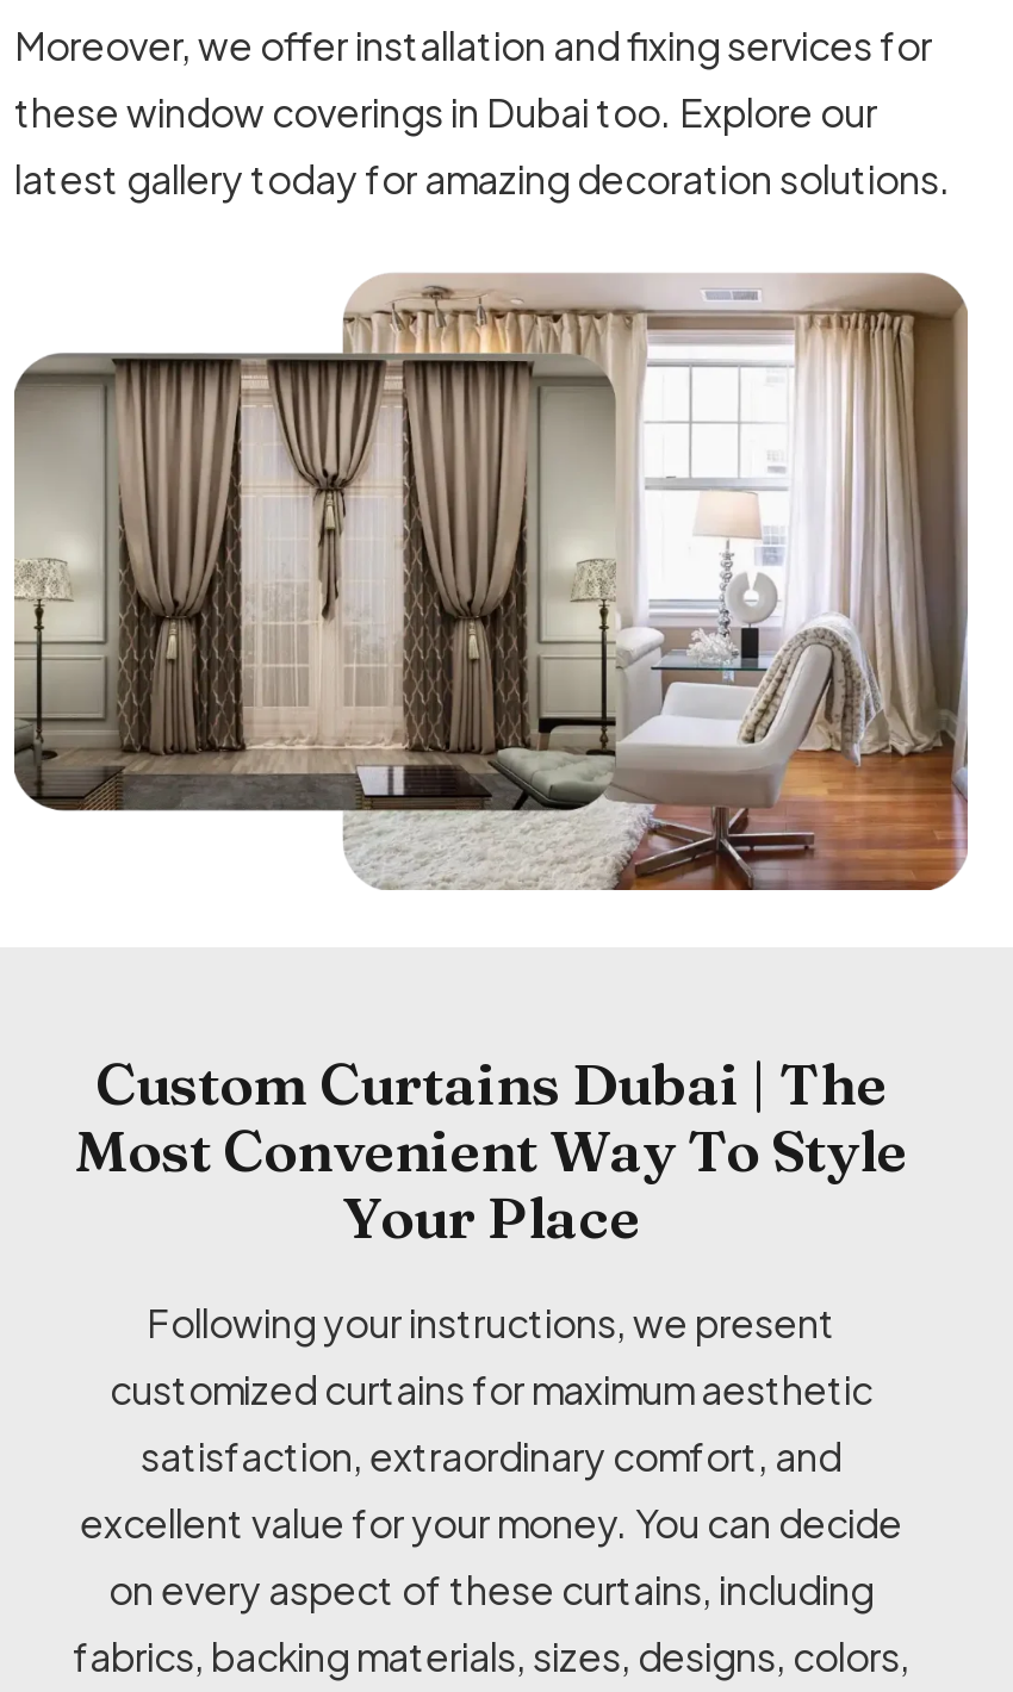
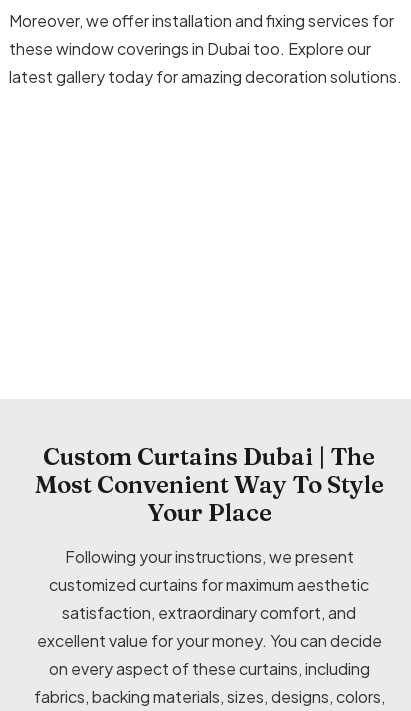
- [image]
